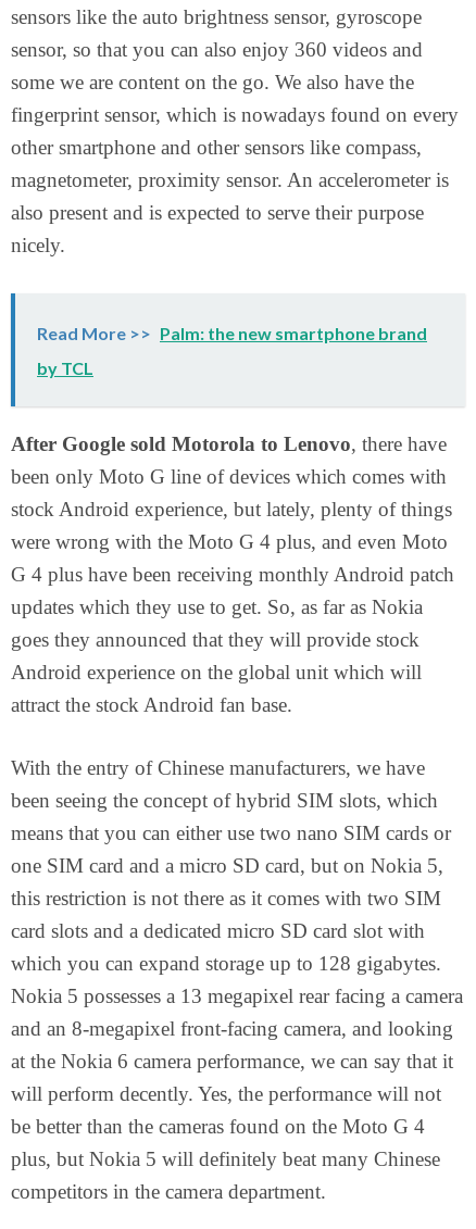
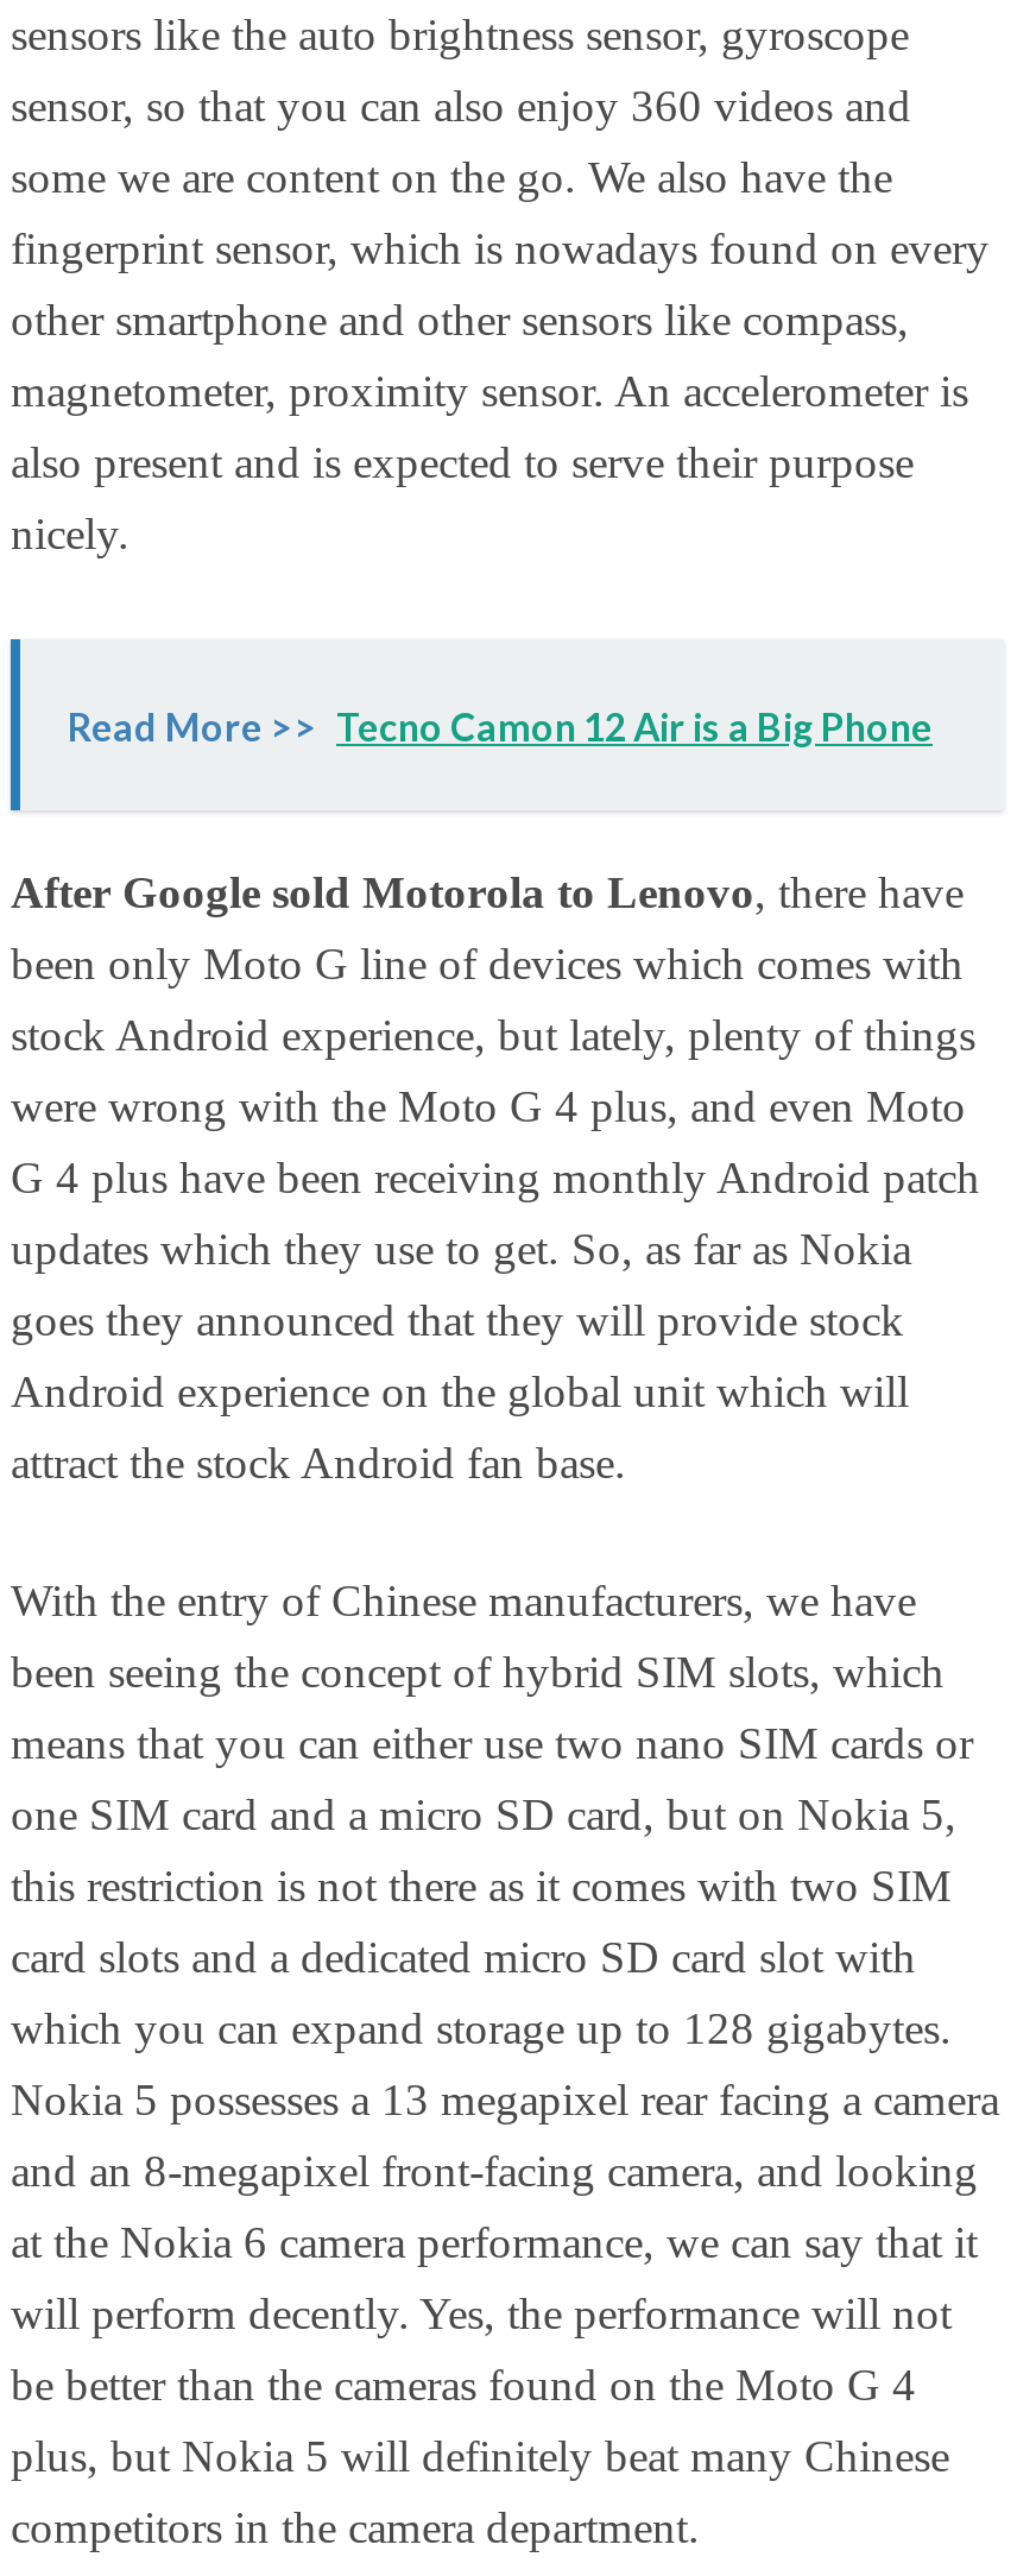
- Read More >> Palm: the new smartphone brand
- by TCL
+ Read More >> Tecno Camon 12 Air is a Big Phone
